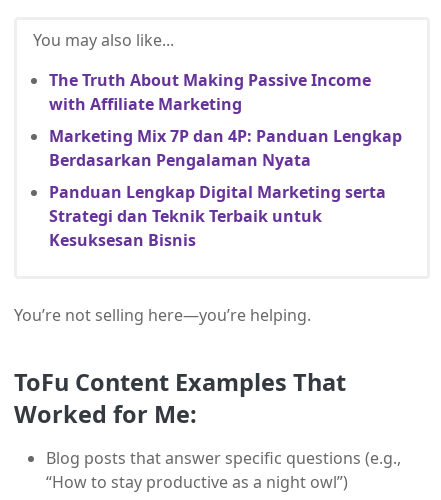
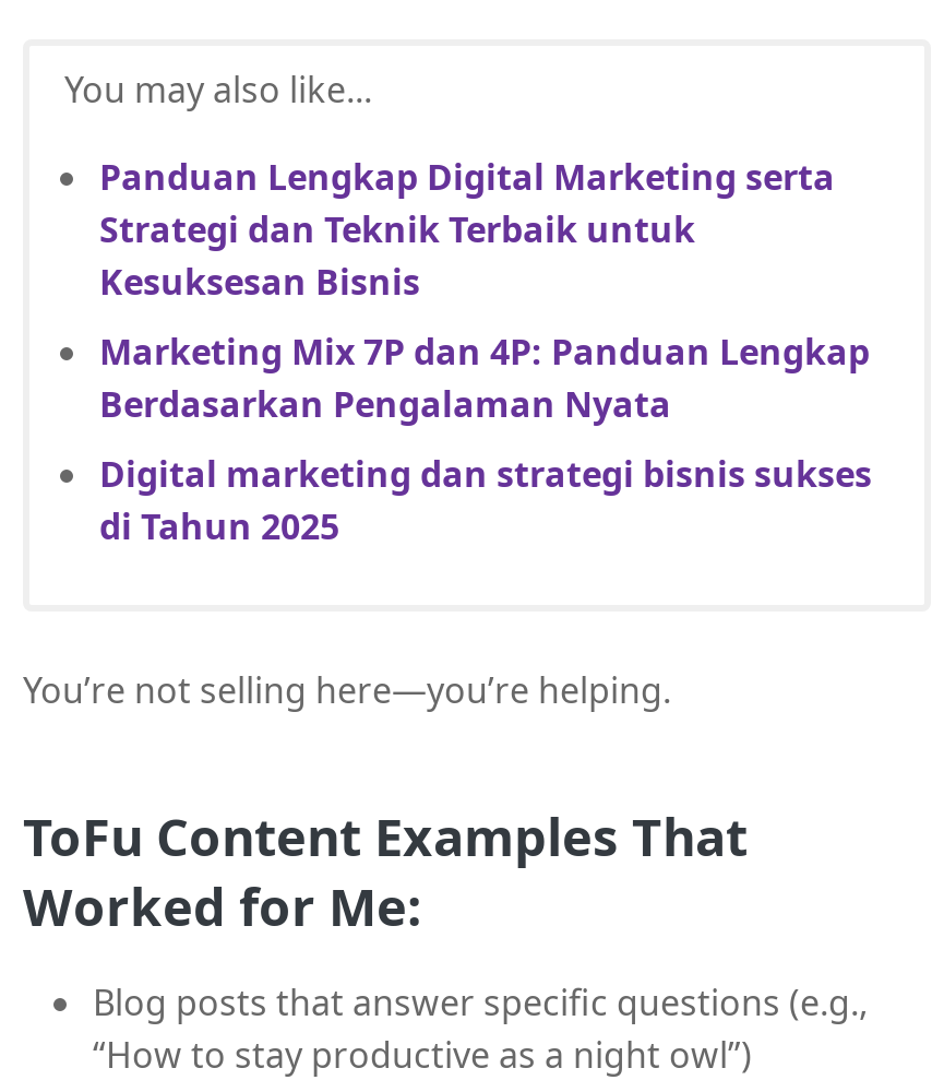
- The Truth About Making Passive Income
- with Affiliate Marketing

moved down: Marketing Mix 7P dan 4P: Panduan Lengkap | Berdasarkan Pengalaman Nyata

moved up: Panduan Lengkap Digital Marketing serta | Strategi dan Teknik Terbaik untuk | Kesuksesan Bisnis

+ Digital marketing dan strategi bisnis sukses
+ di Tahun 2025
